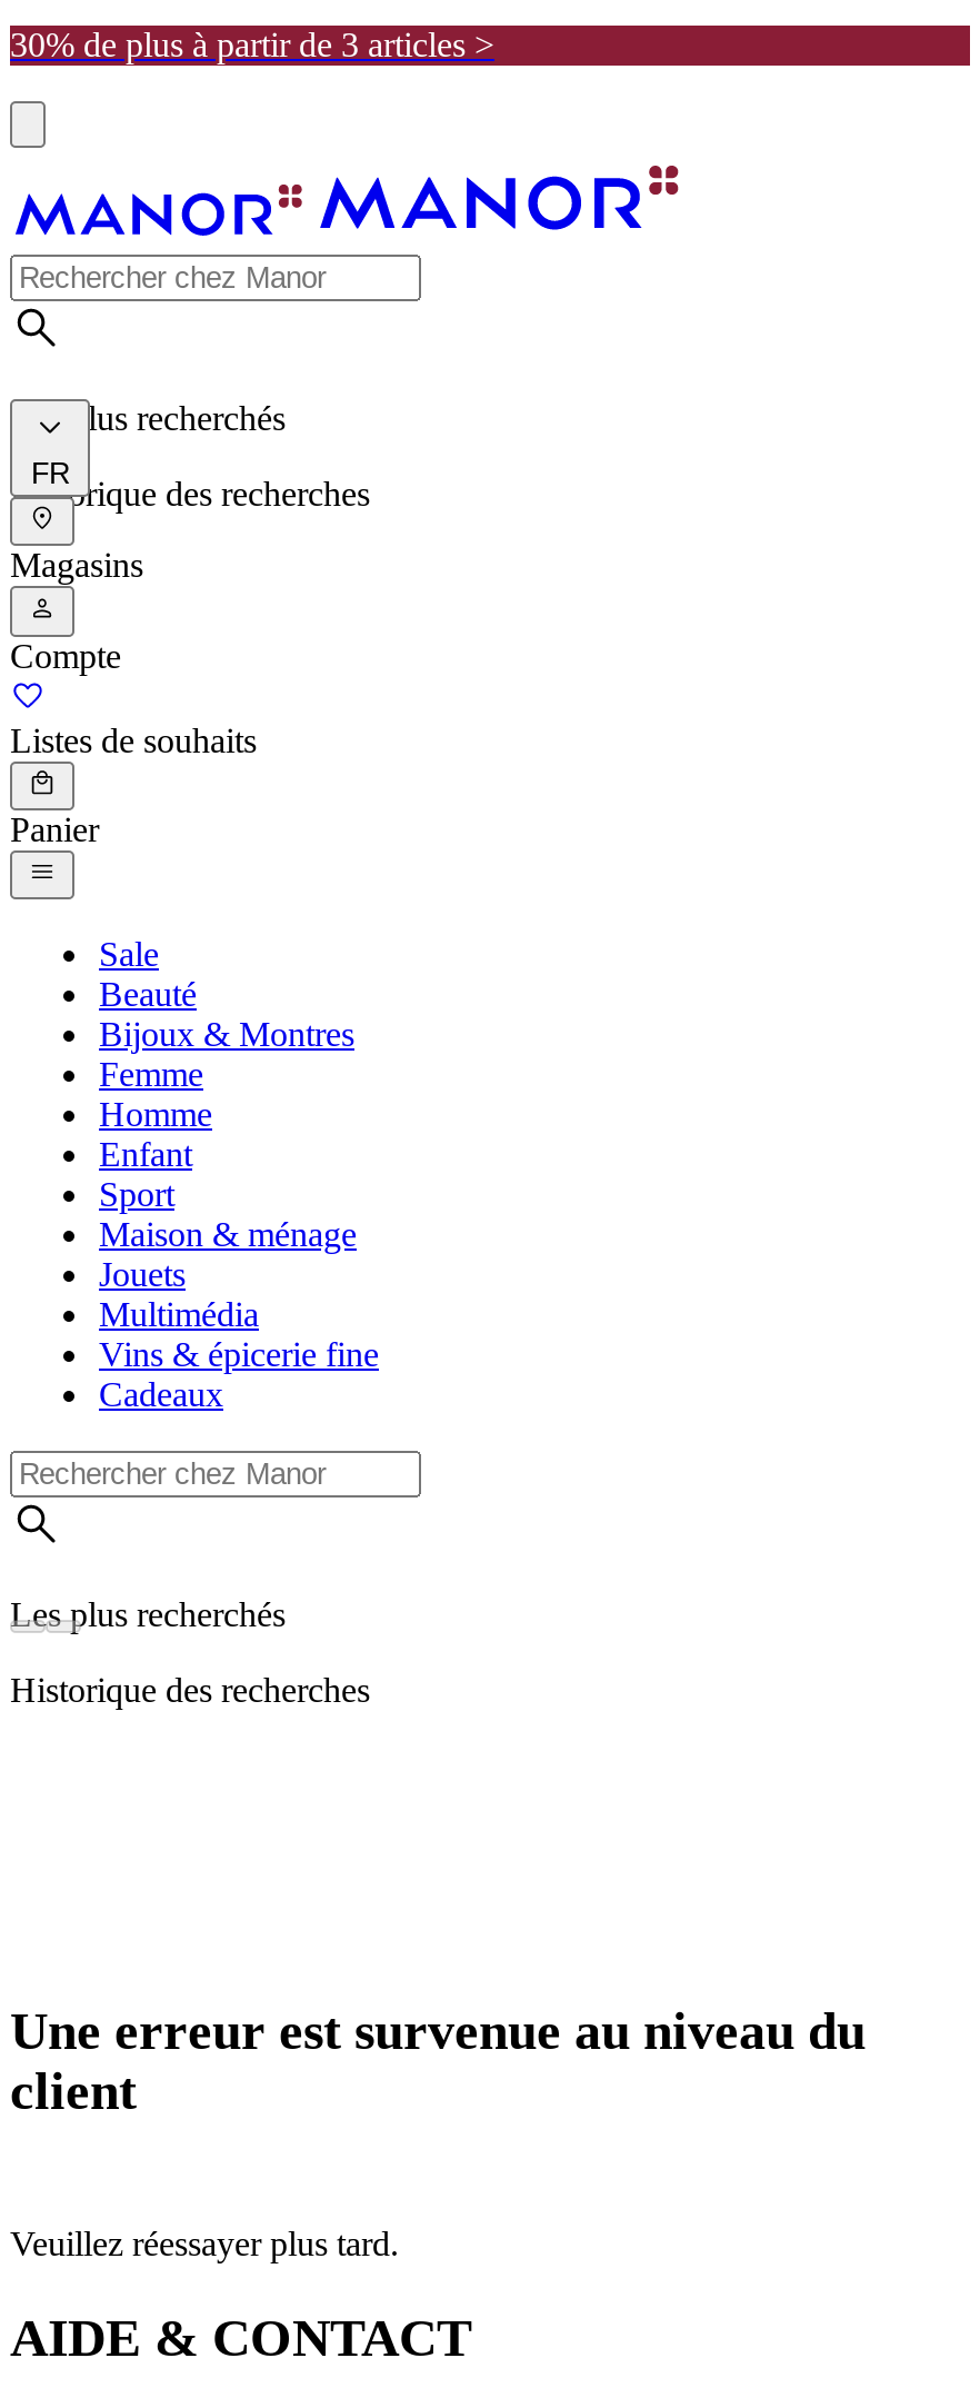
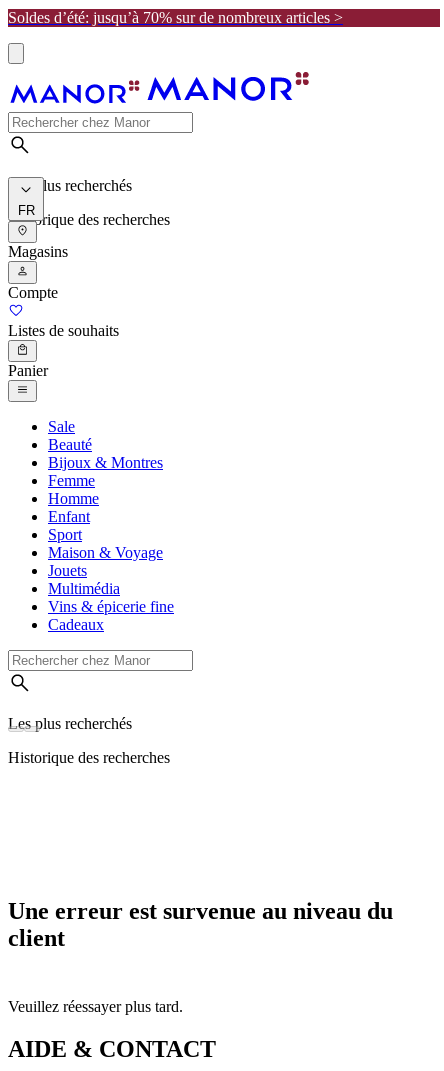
- 30% de plus à partir de 3 articles >
+ Soldes d’été: jusqu’à 70% sur de nombreux articles >

- Maison & ménage
+ Maison & Voyage
